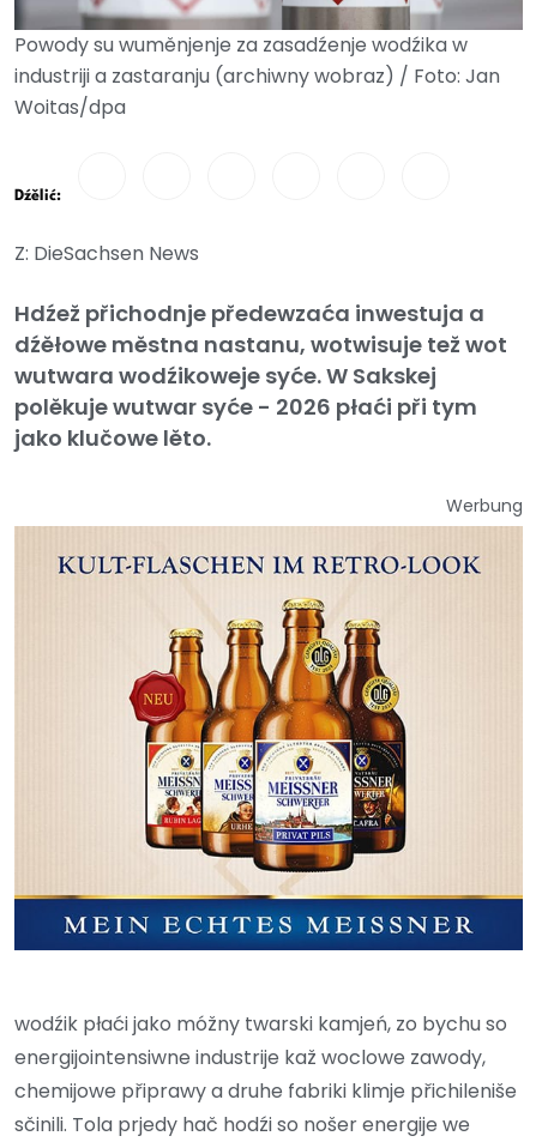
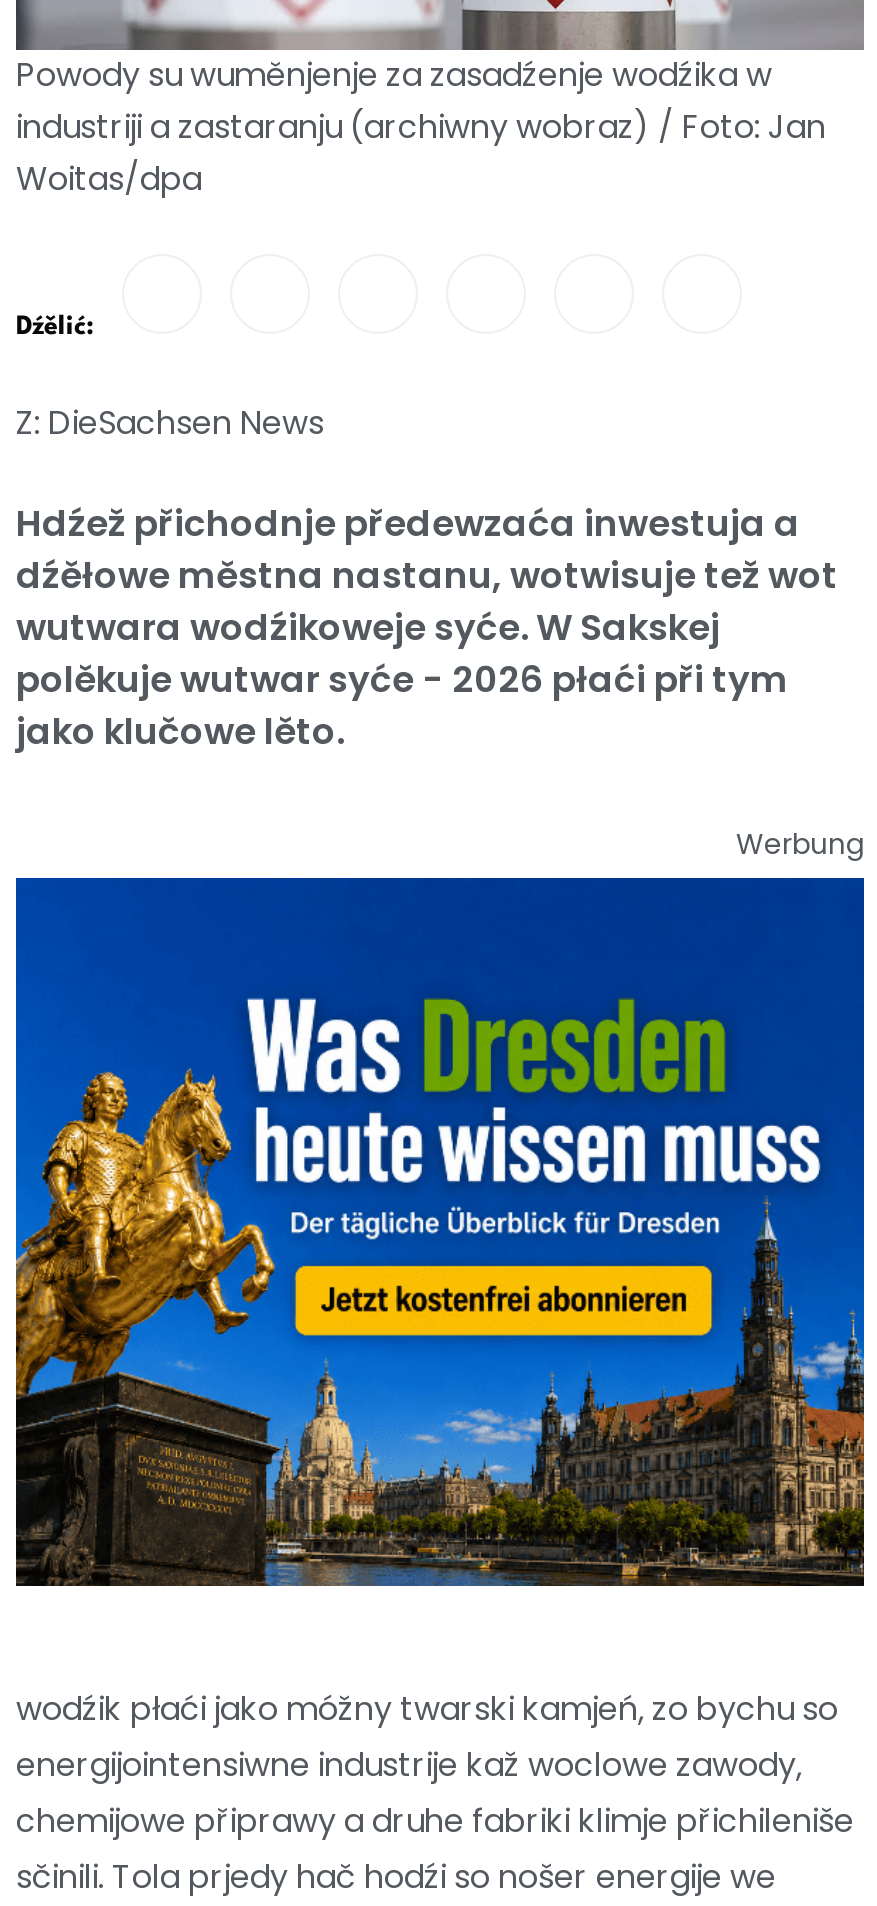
- [image]
+ [image]
